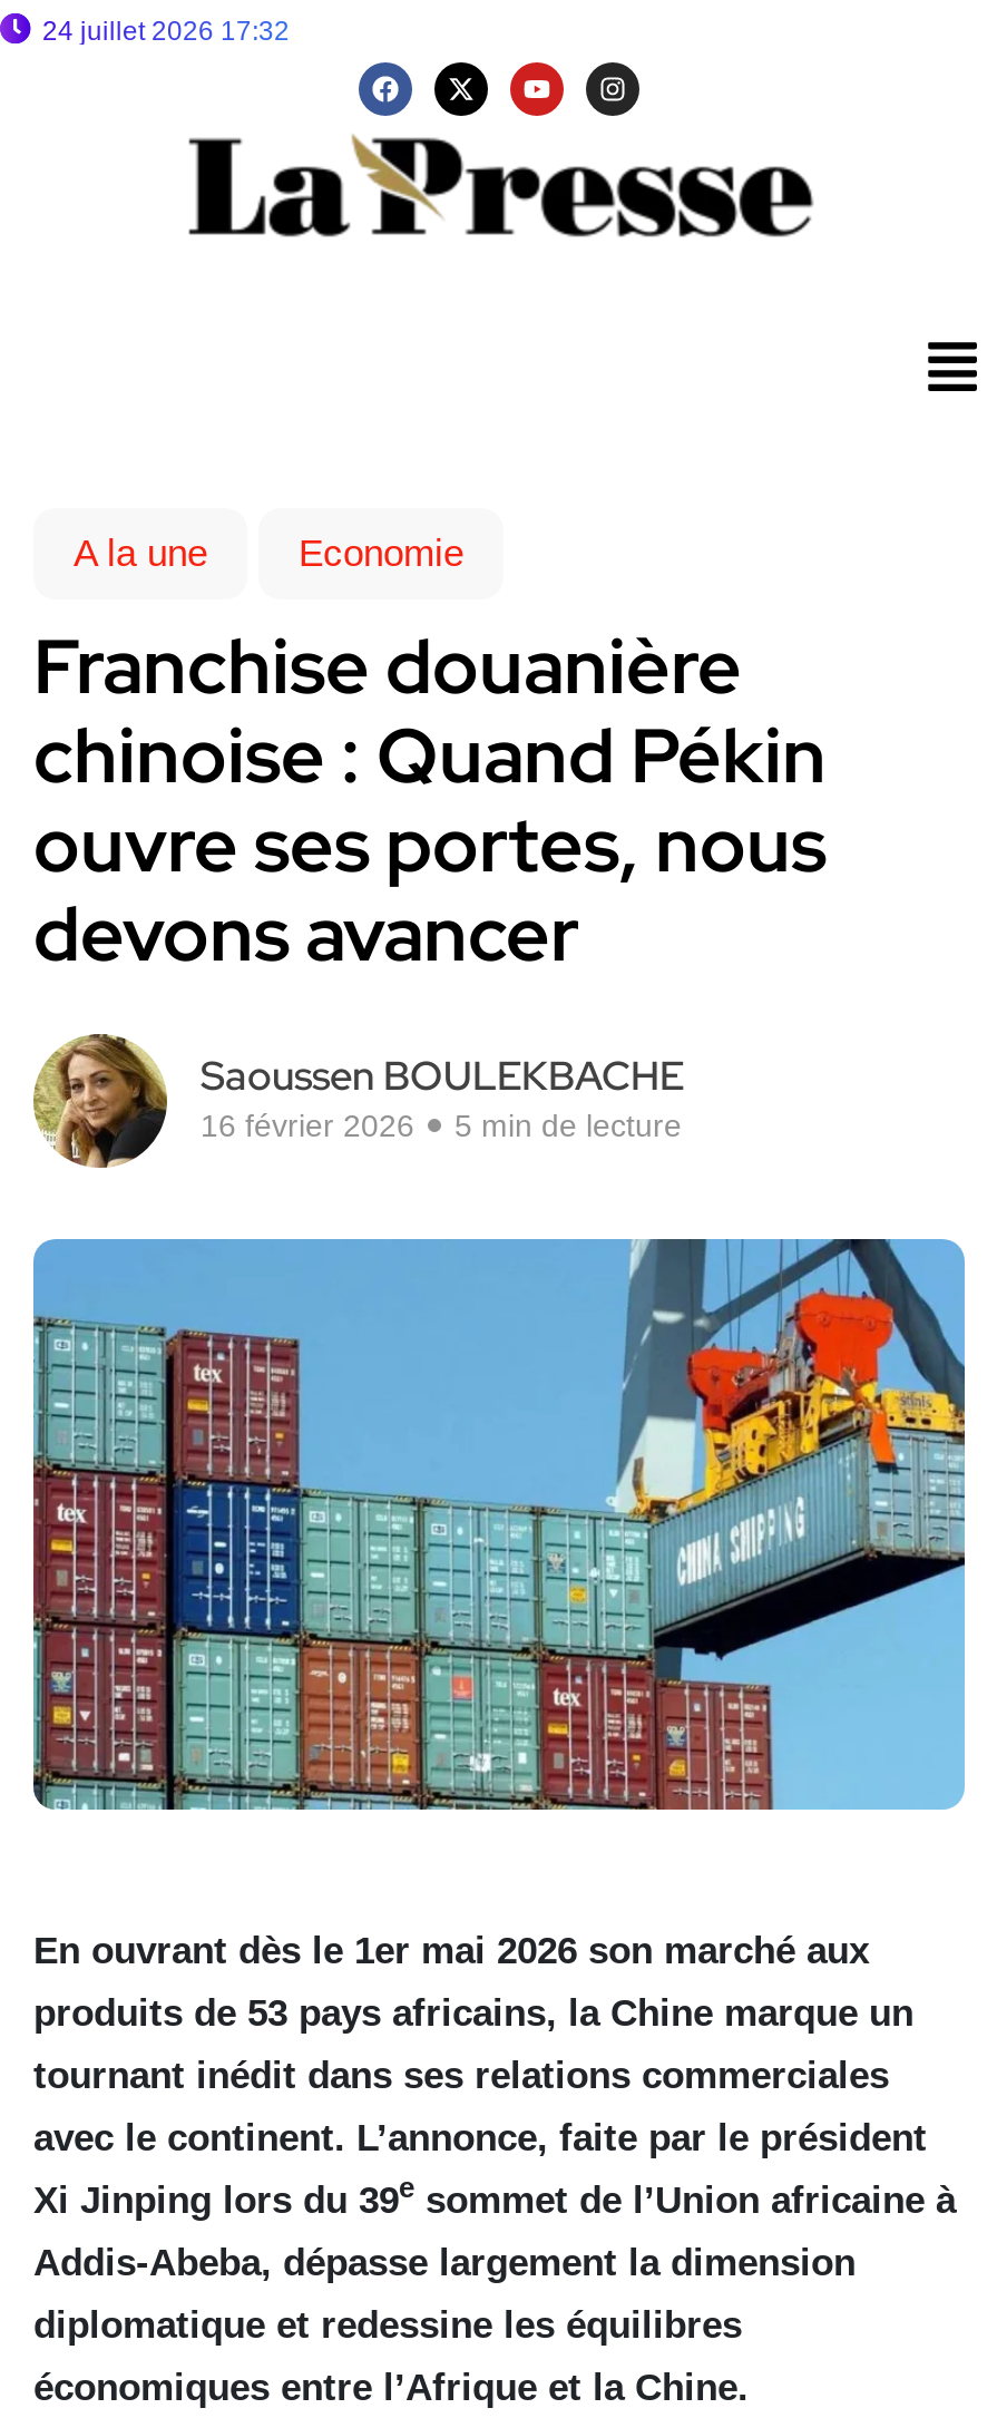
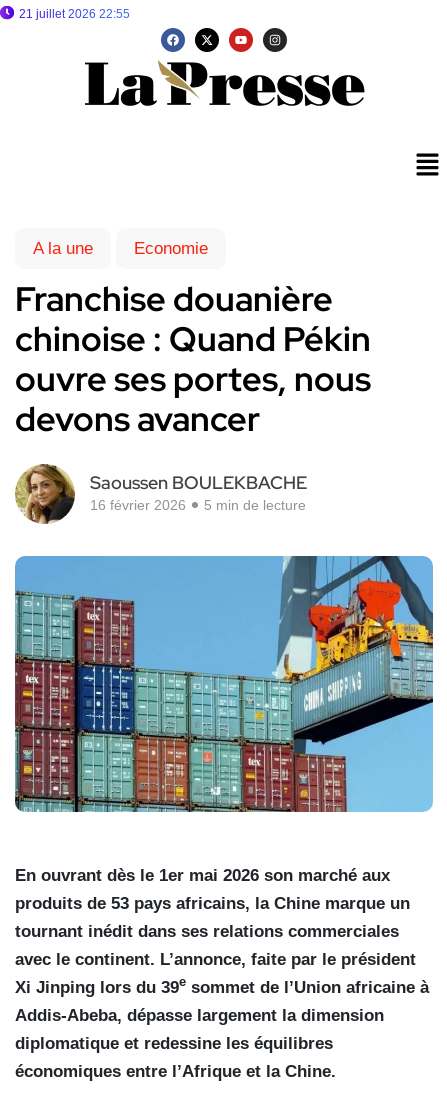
- 24 juillet 2026 17:32
+ 21 juillet 2026 22:55
